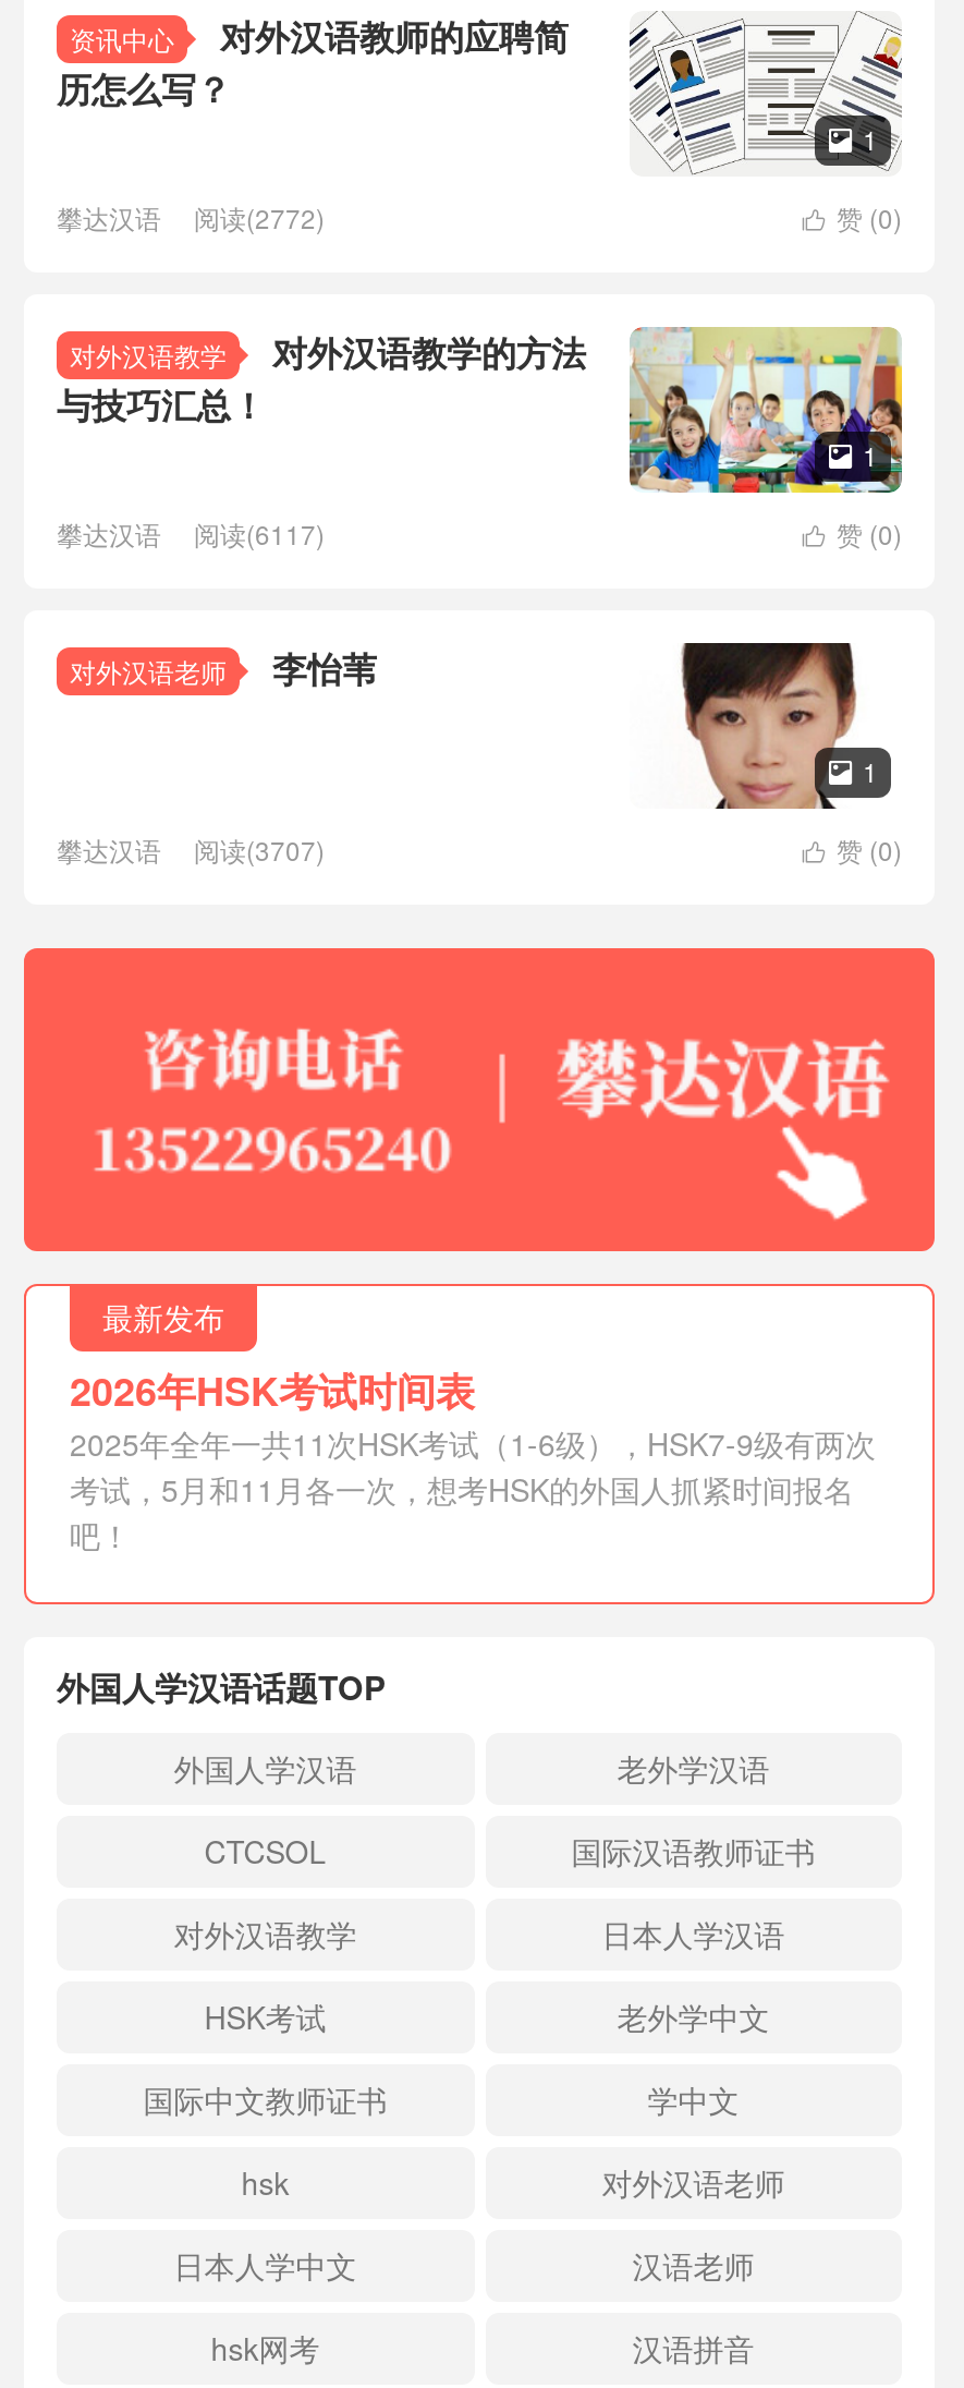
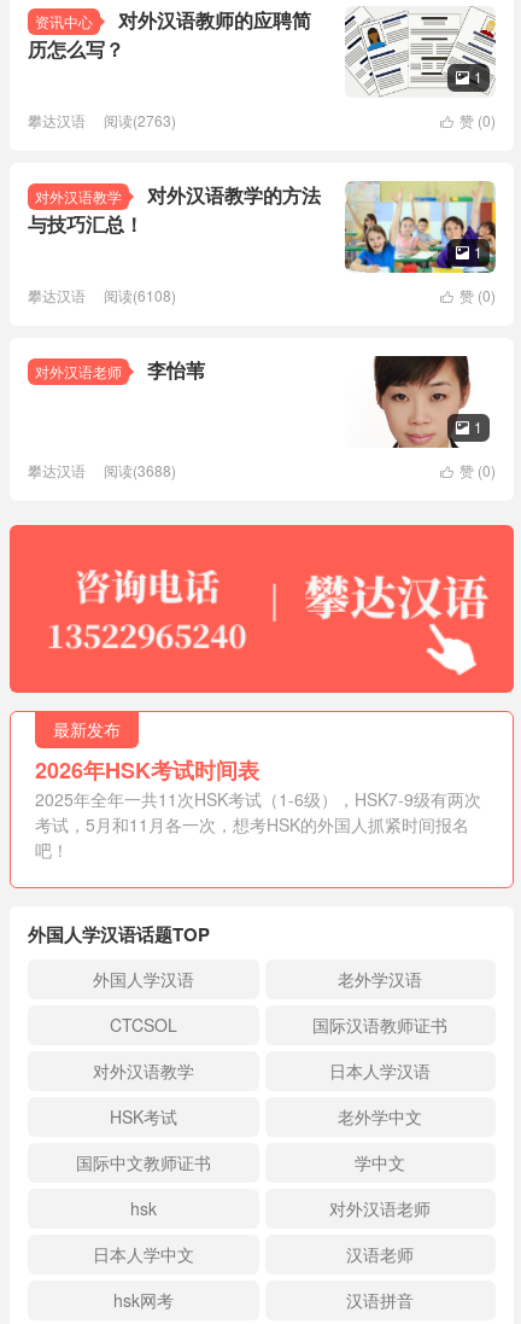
- 攀达汉语 阅读(2772)
+ 攀达汉语 阅读(2763)

- 攀达汉语 阅读(6117)
+ 攀达汉语 阅读(6108)

- 攀达汉语 阅读(3707)
+ 攀达汉语 阅读(3688)
